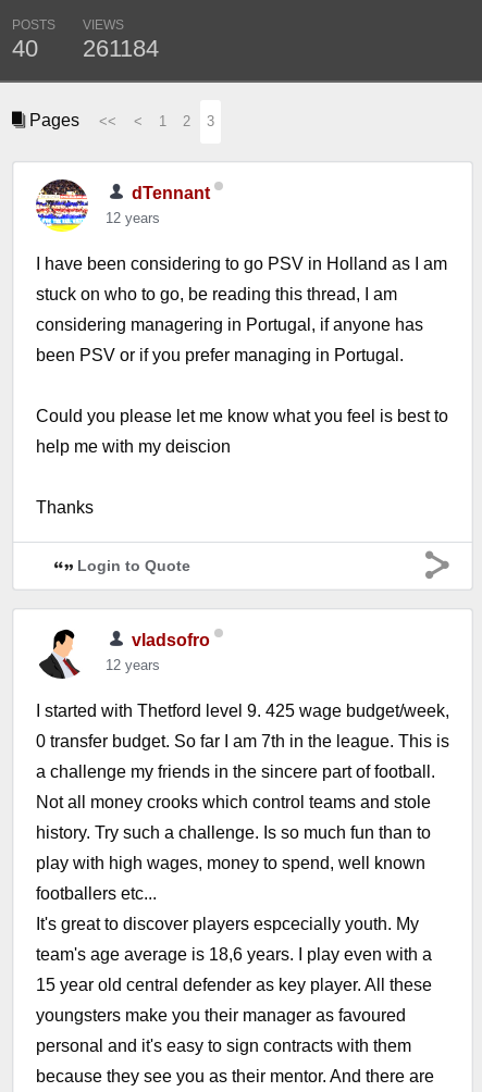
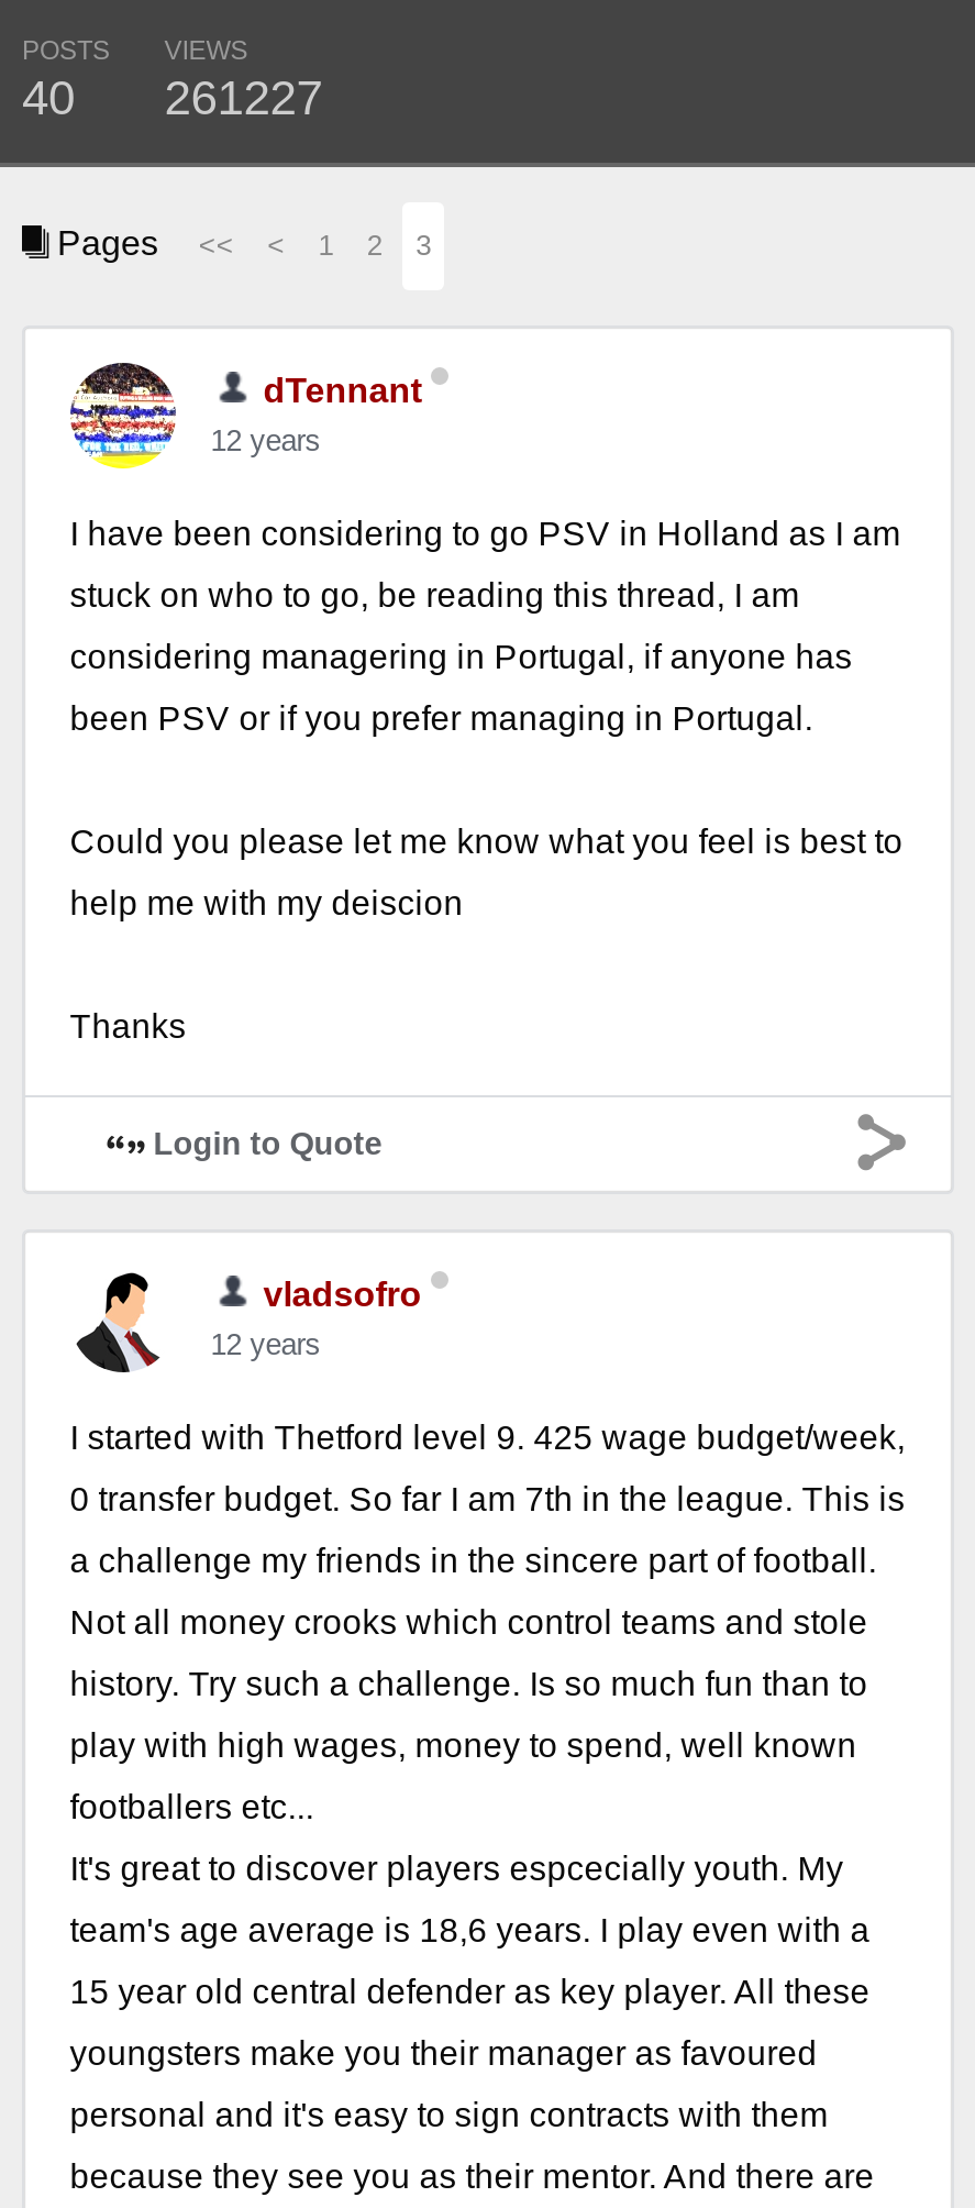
- 40 261184
+ 40 261227
